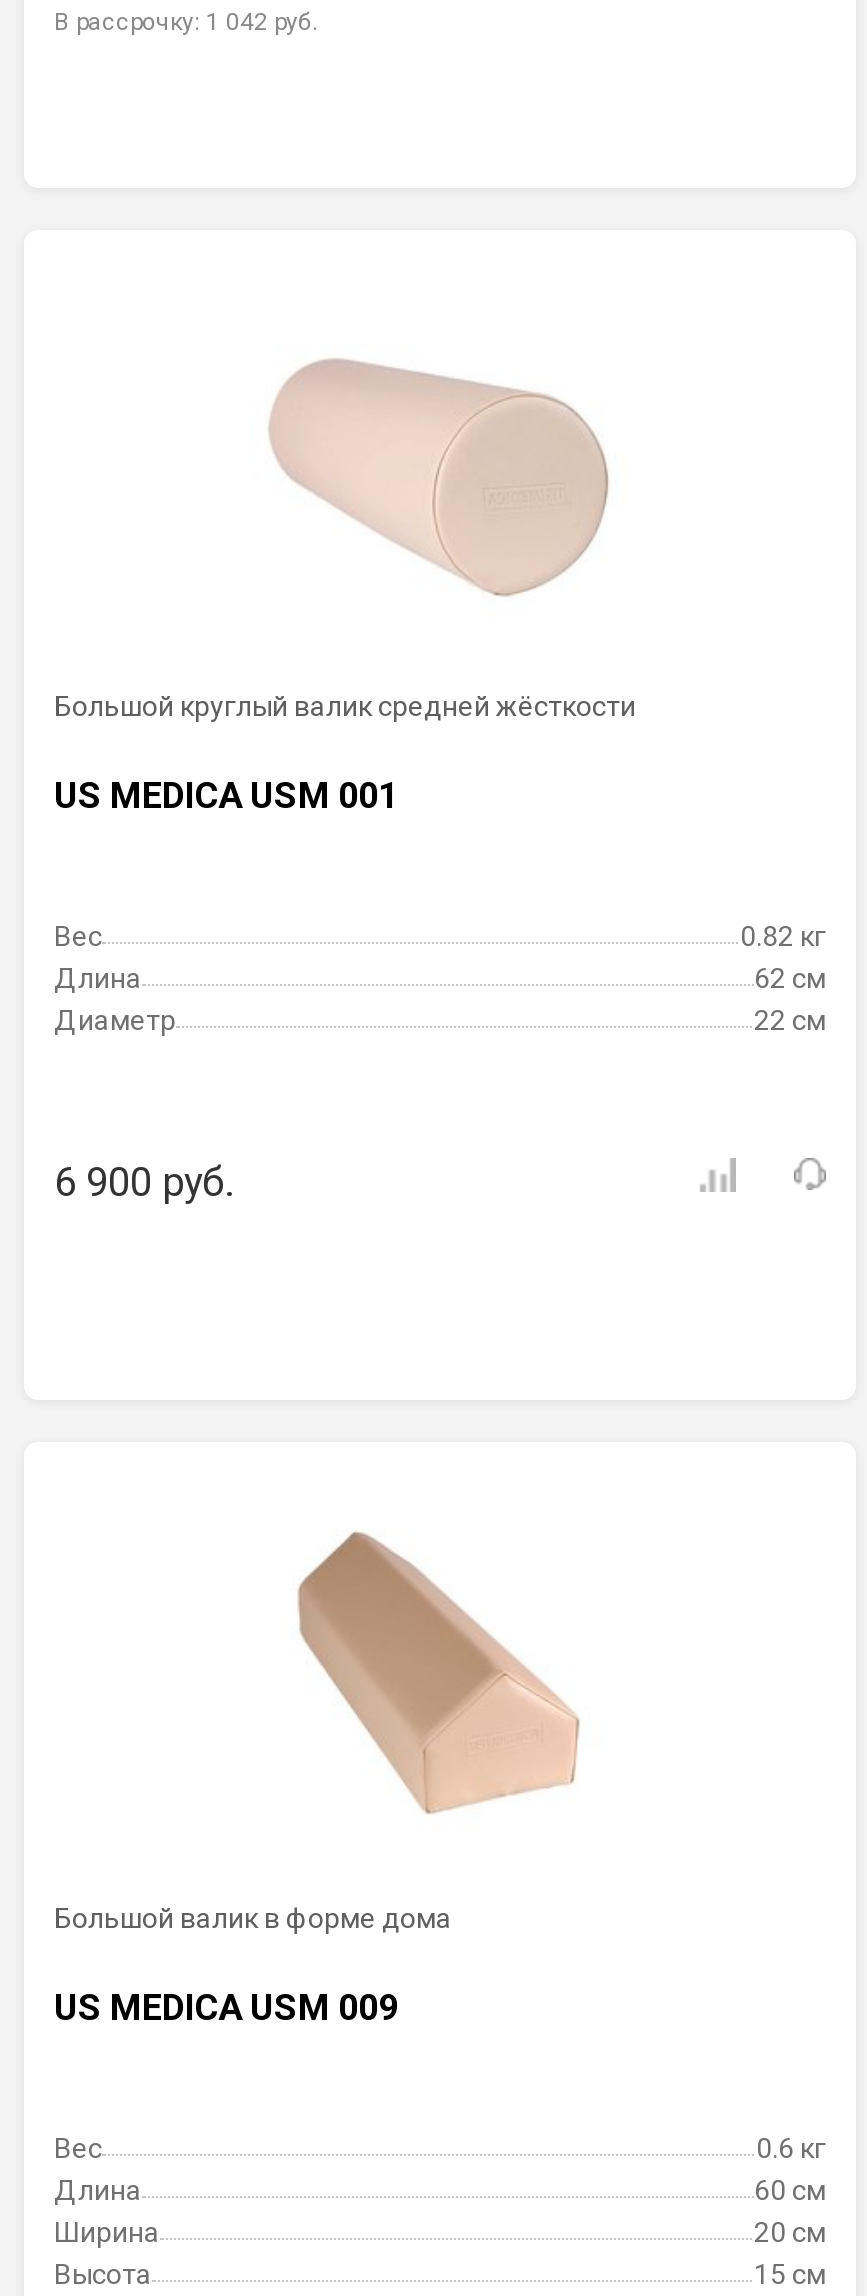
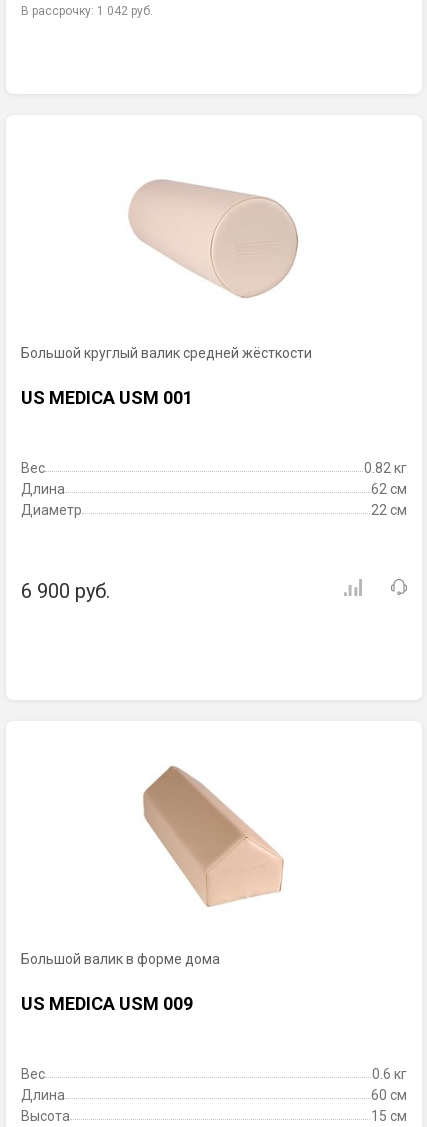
- Ширина
- 20 см
